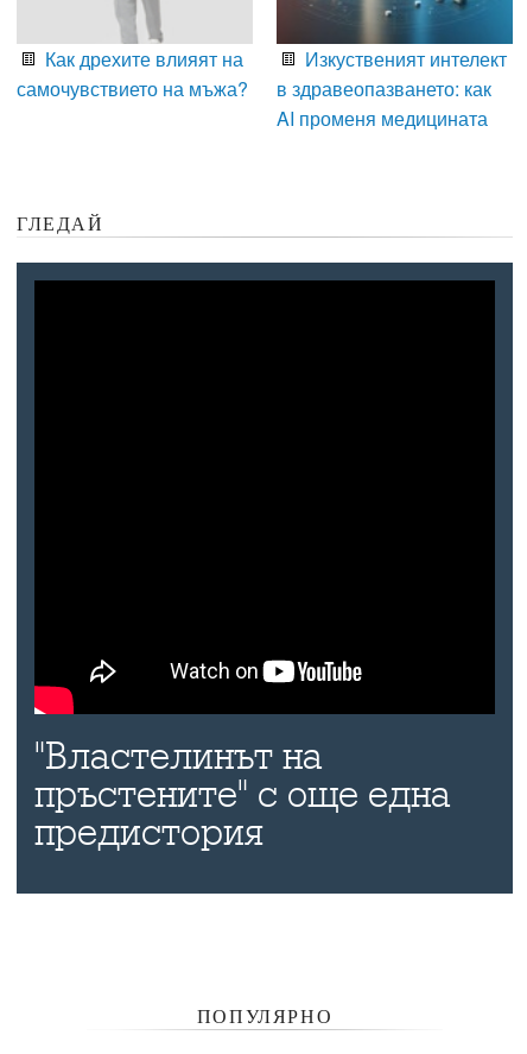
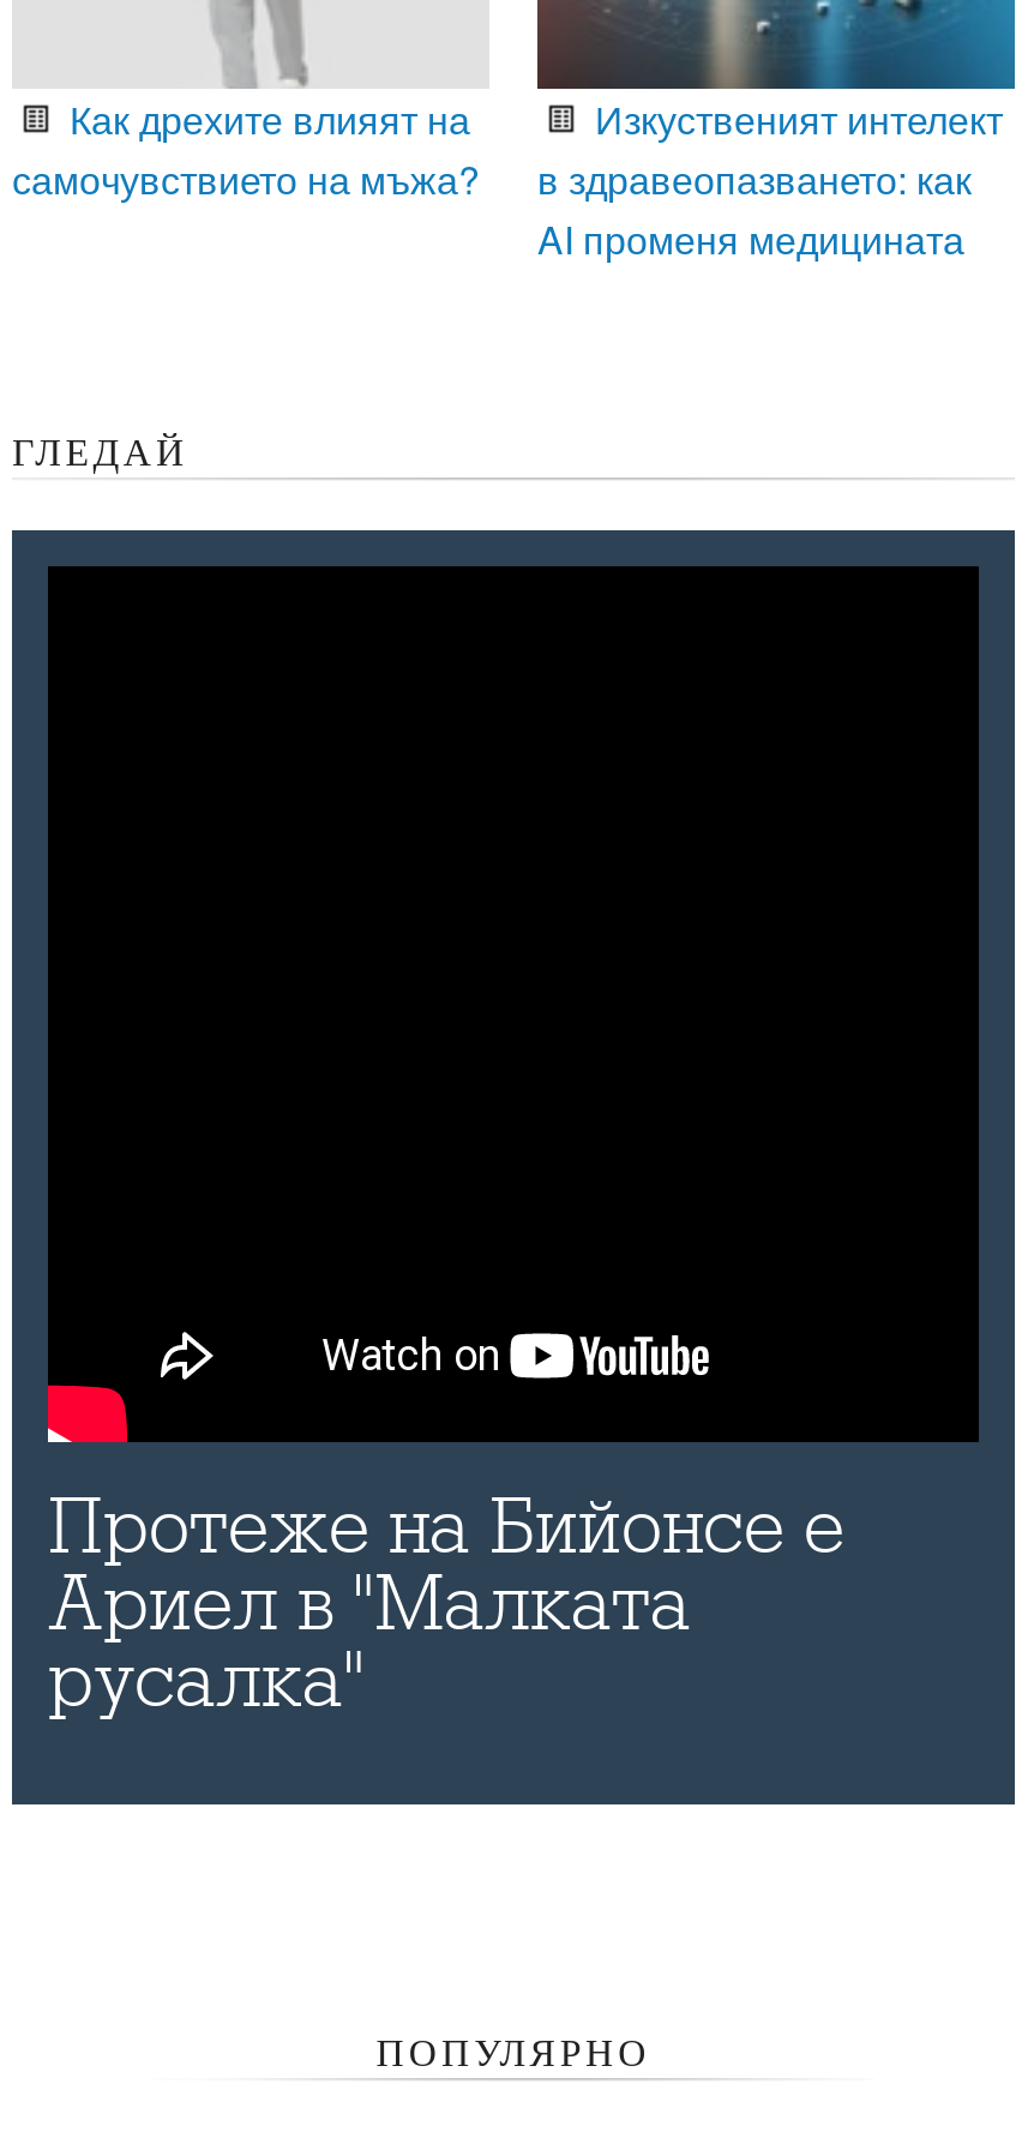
- "Властелинът на
- пръстените" с още една
- предистория
+ Протеже на Бийонсе е
+ Ариел в "Малката
+ русалка"
